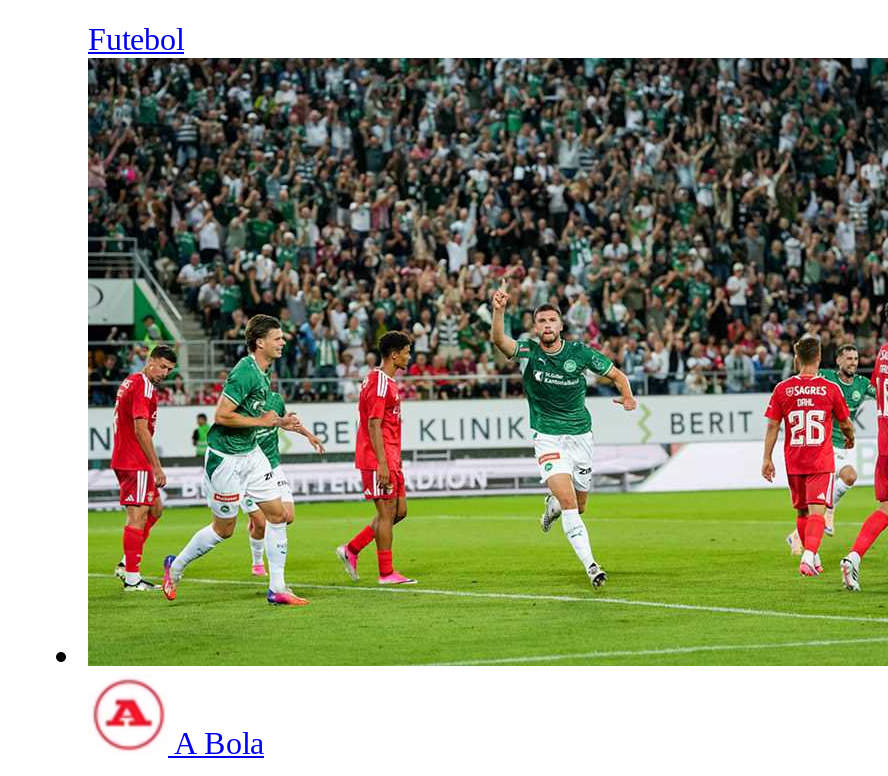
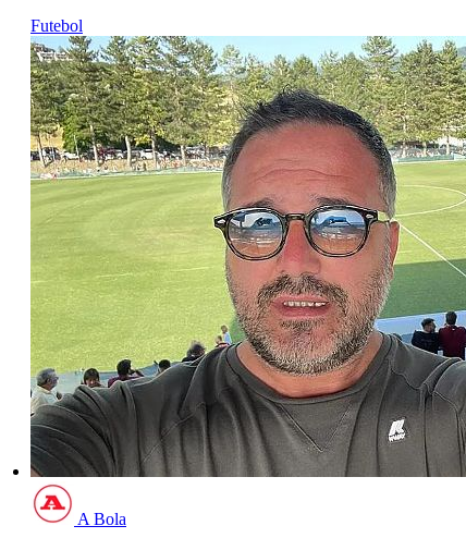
- [image]
+ [image]
